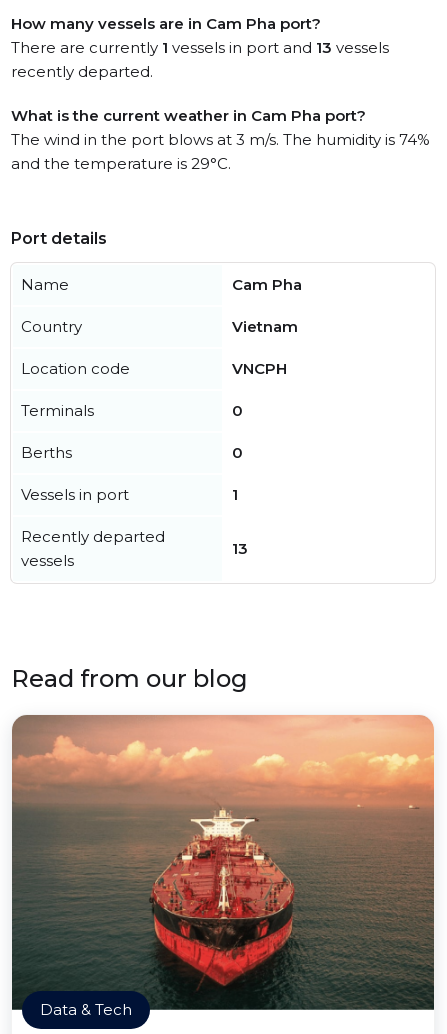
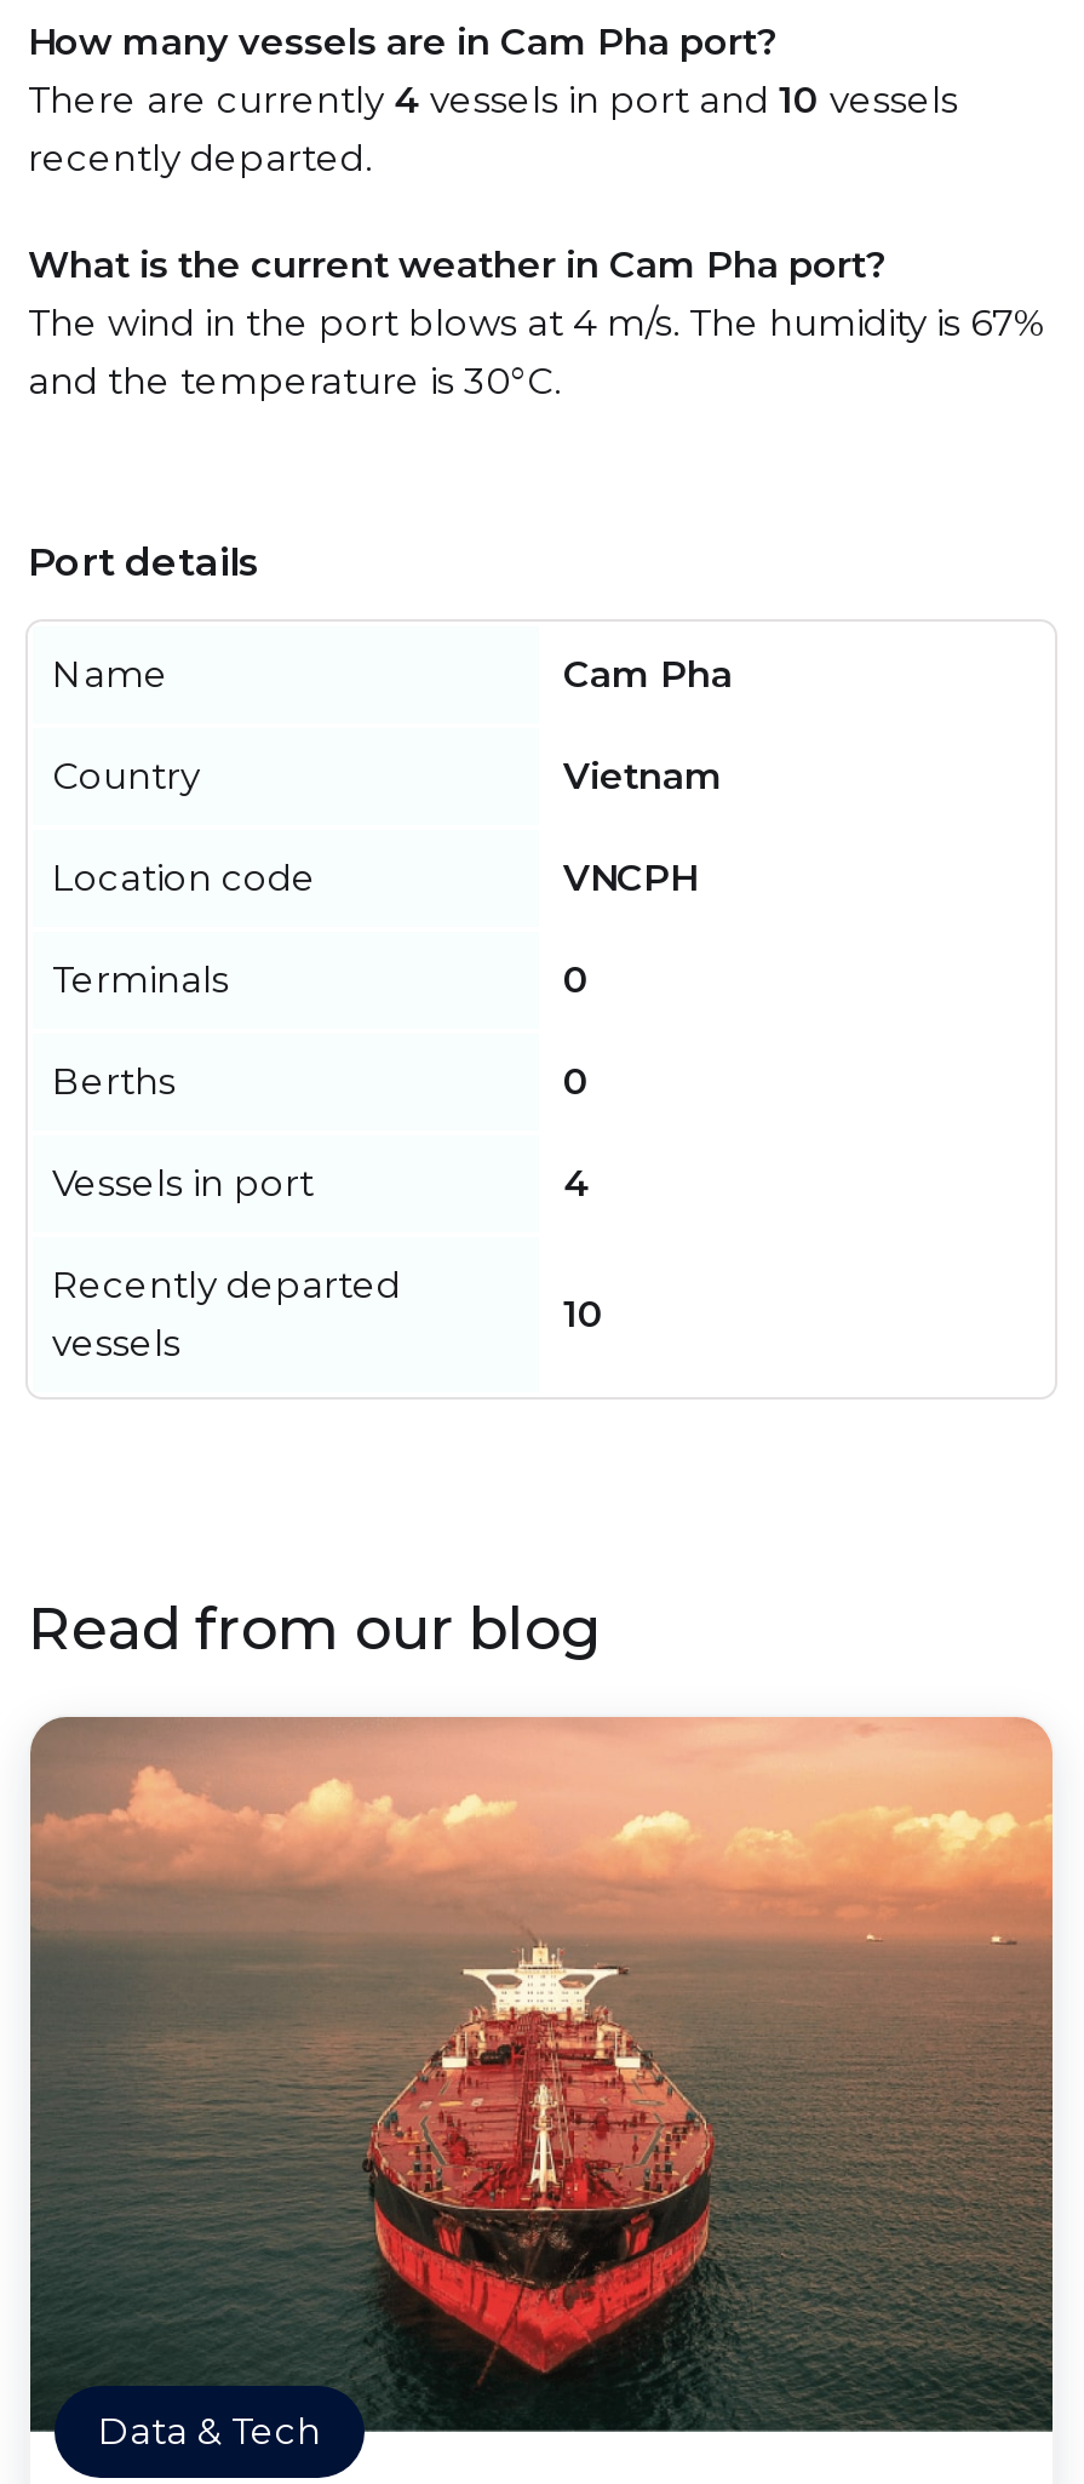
- There are currently 1 vessels in port and 13 vessels
+ There are currently 4 vessels in port and 10 vessels

- The wind in the port blows at 3 m/s. The humidity is 74%
- and the temperature is 29°C.
+ The wind in the port blows at 4 m/s. The humidity is 67%
+ and the temperature is 30°C.

- 1
+ 4

- 13
+ 10
